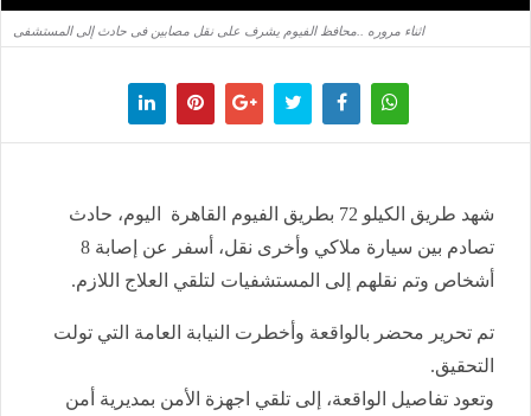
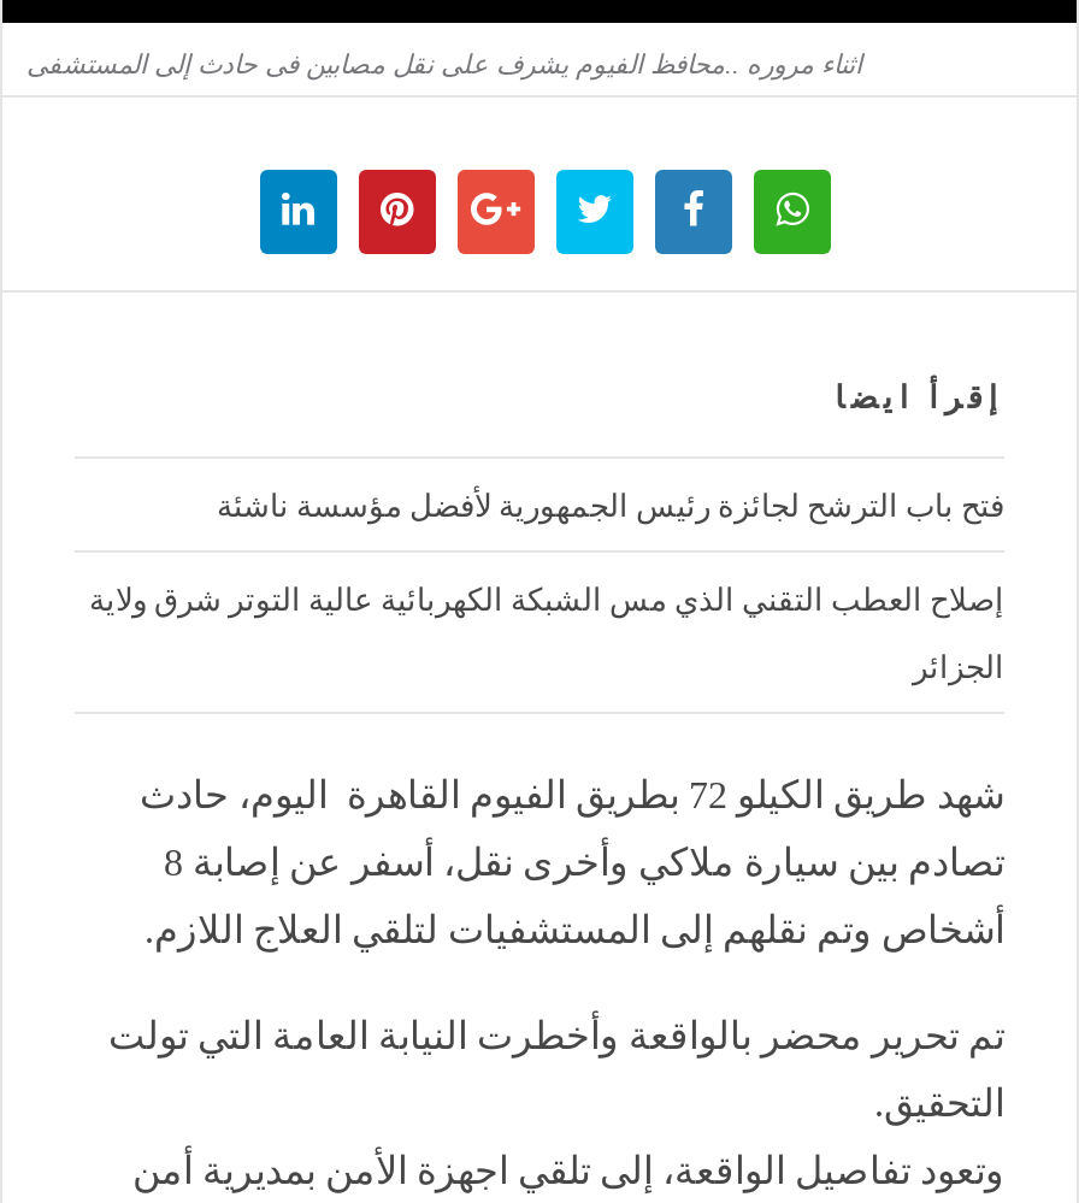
+ إقرأ ايضا
+ فتح باب الترشح لجائزة رئيس الجمهورية لأفضل مؤسسة ناشئة
+ إصلاح العطب التقني الذي مس الشبكة الكهربائية عالية التوتر شرق ولاية
+ الجزائر
